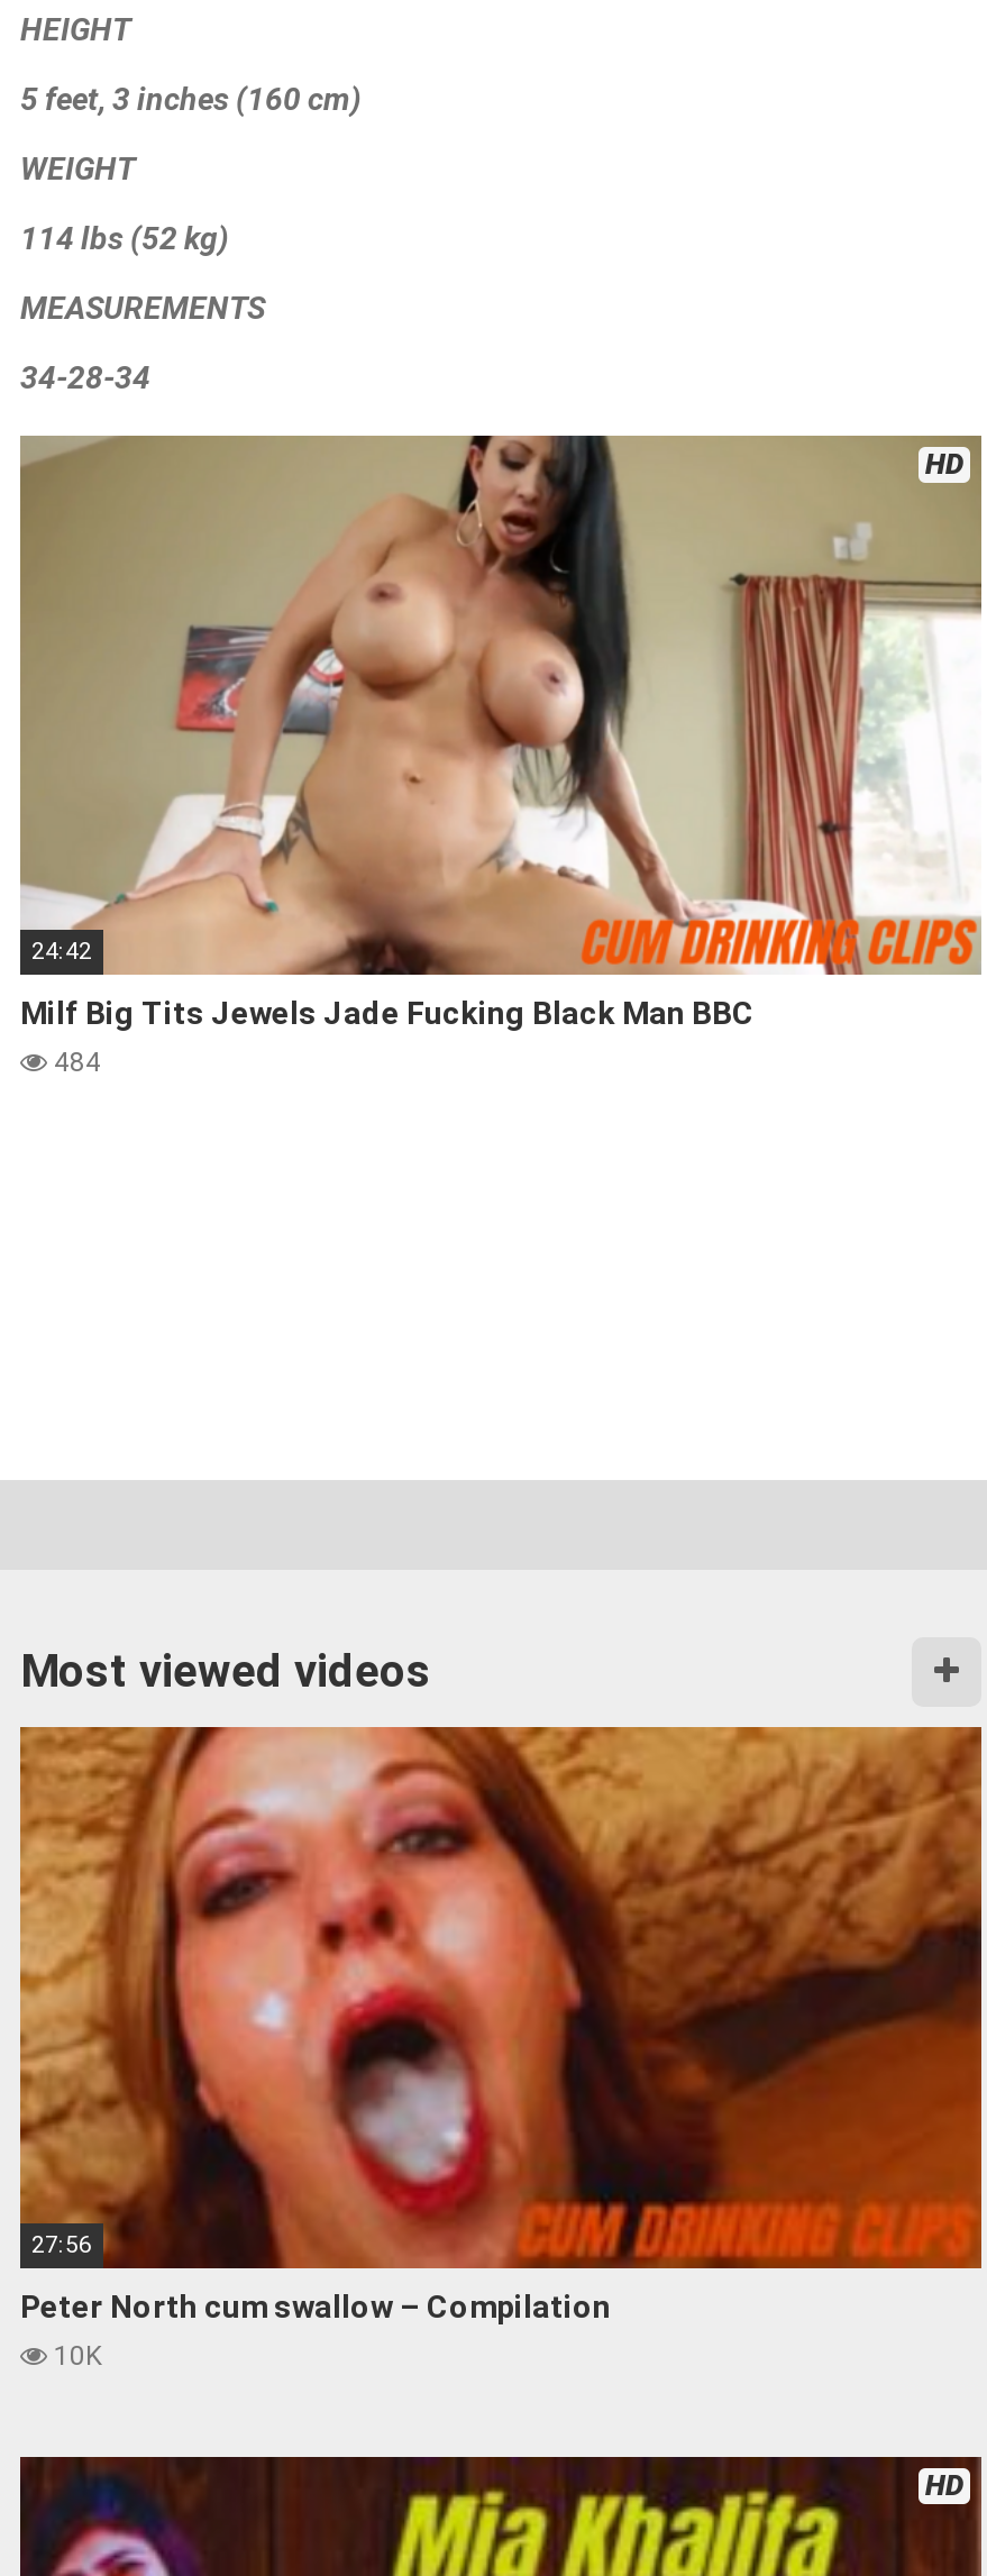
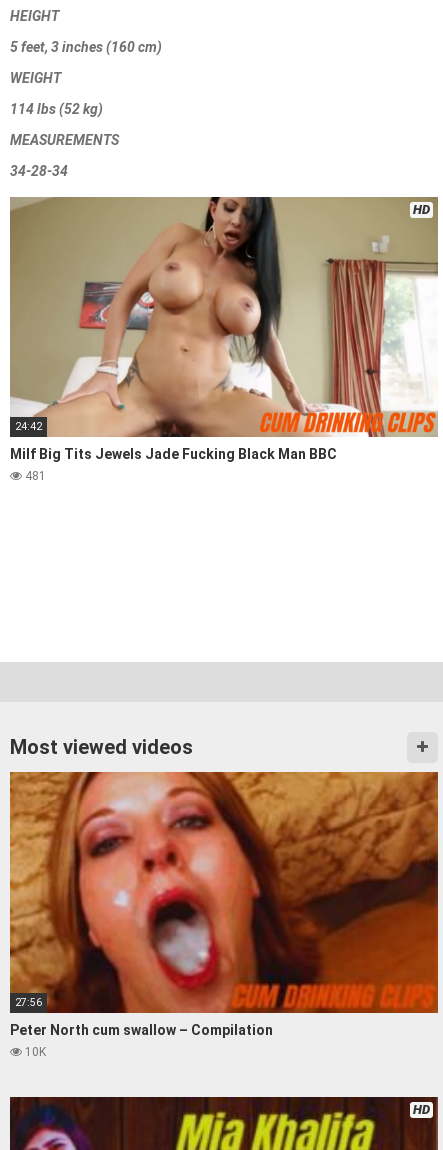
- 484
+ 481
